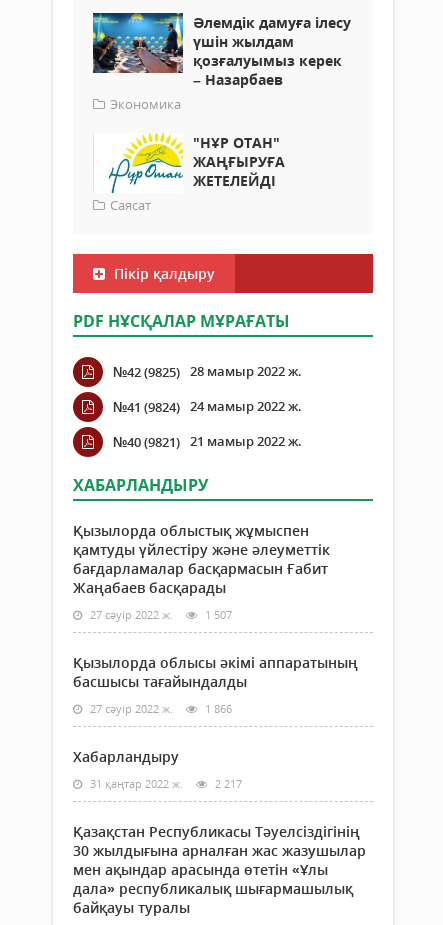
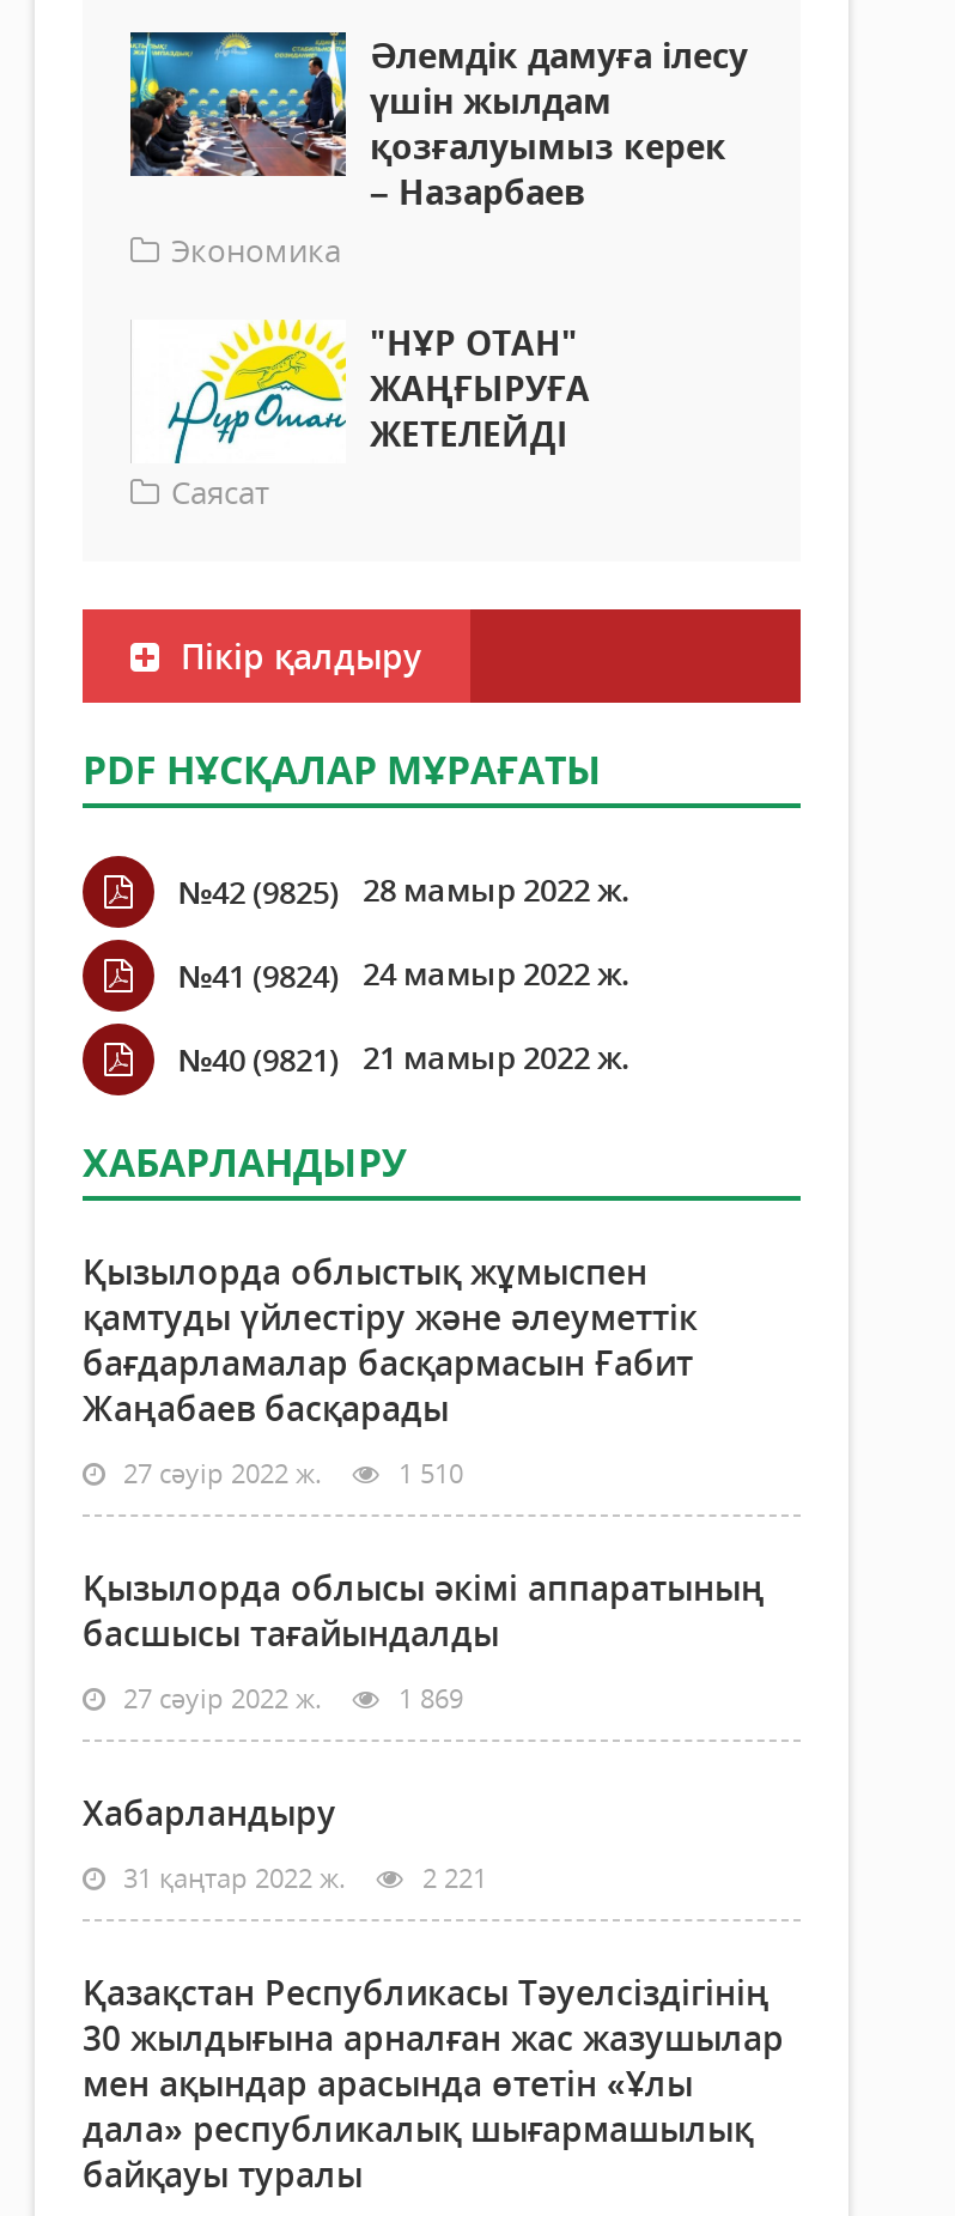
- 27 сәуір 2022 ж. 1 507
+ 27 сәуір 2022 ж. 1 510

- 27 сәуір 2022 ж. 1 866
+ 27 сәуір 2022 ж. 1 869

- 31 қаңтар 2022 ж. 2 217
+ 31 қаңтар 2022 ж. 2 221
